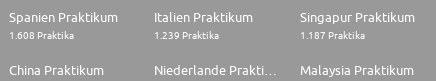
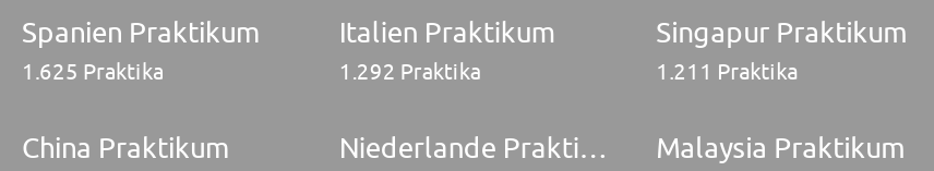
- 1.608 Praktika
+ 1.625 Praktika

- 1.239 Praktika
+ 1.292 Praktika

- 1.187 Praktika
+ 1.211 Praktika
